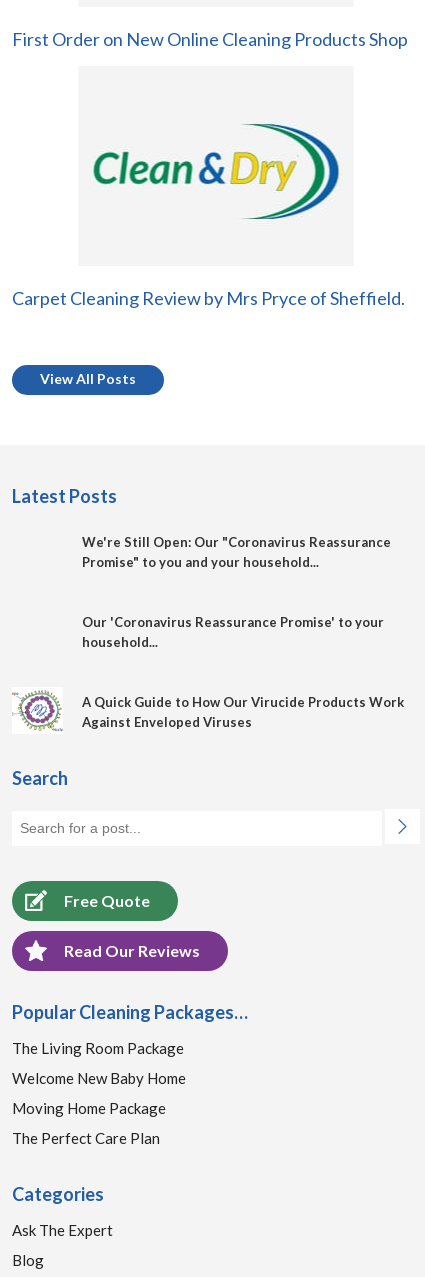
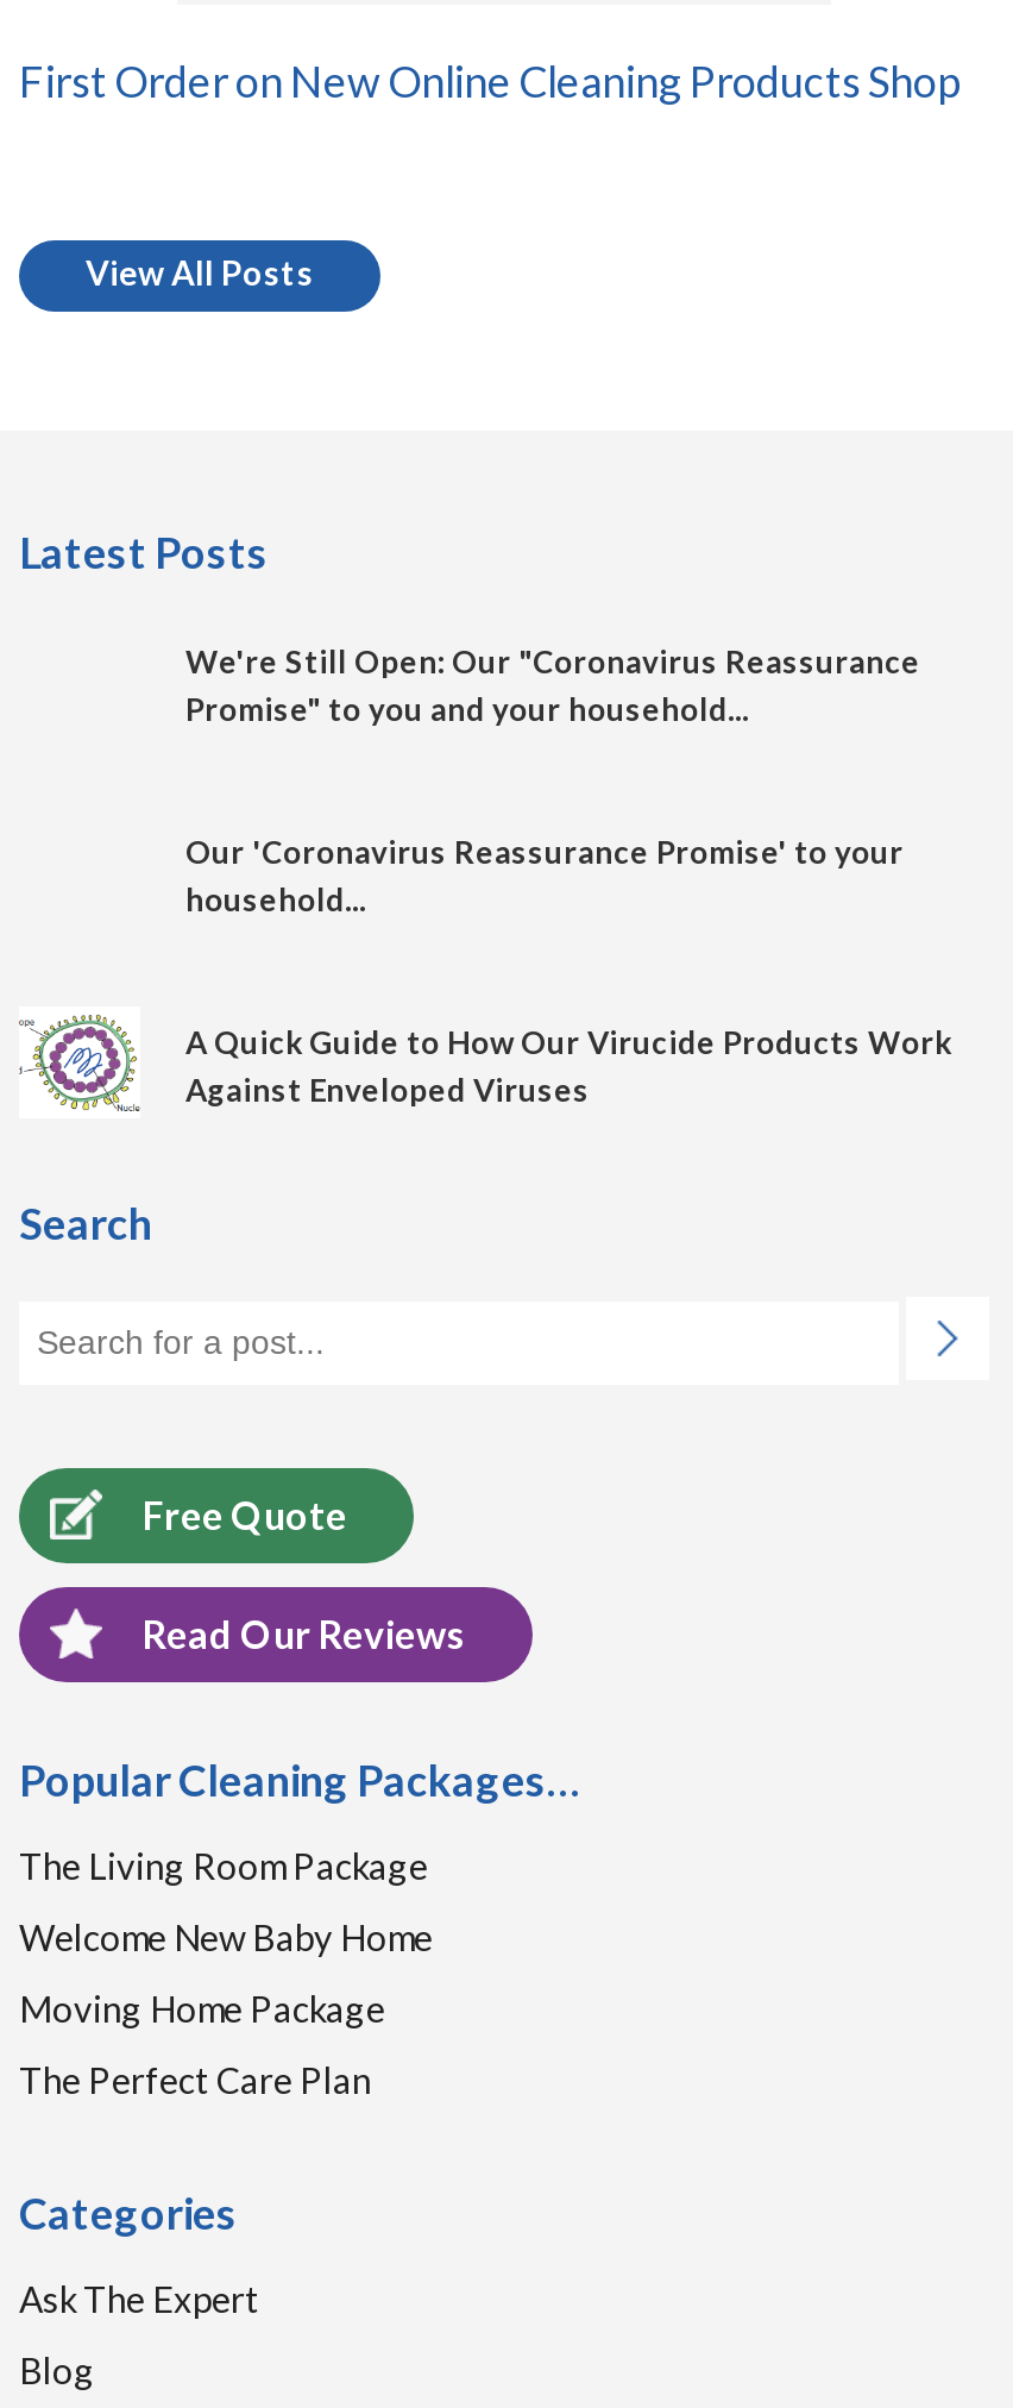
- [image]

- Carpet Cleaning Review by Mrs Pryce of Sheffield.
